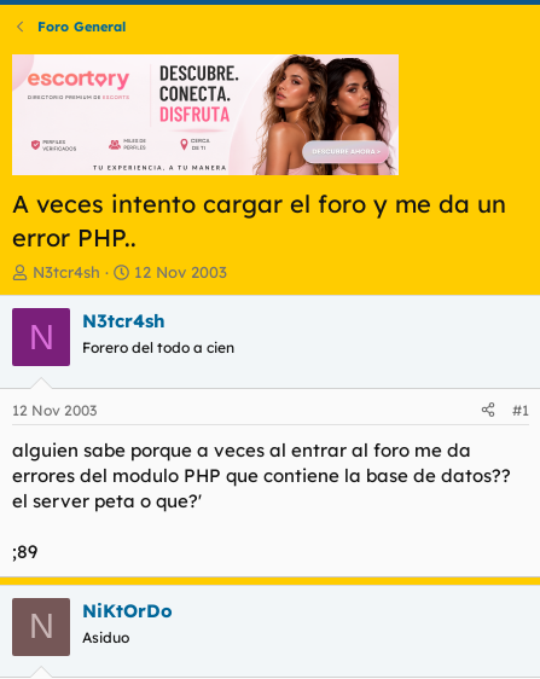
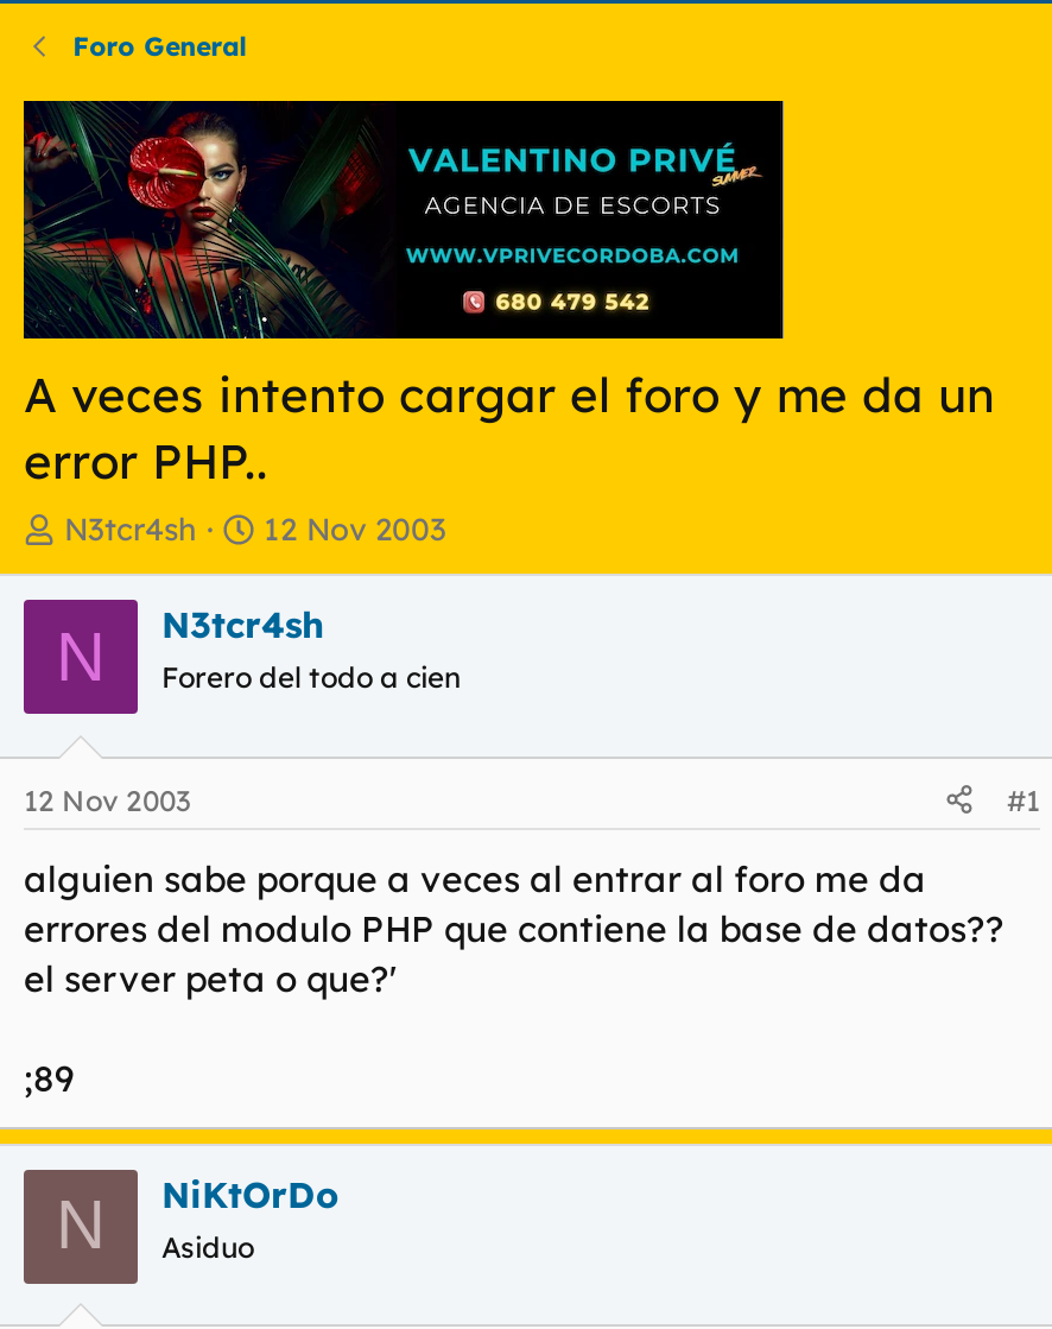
- [image]
+ [image]
